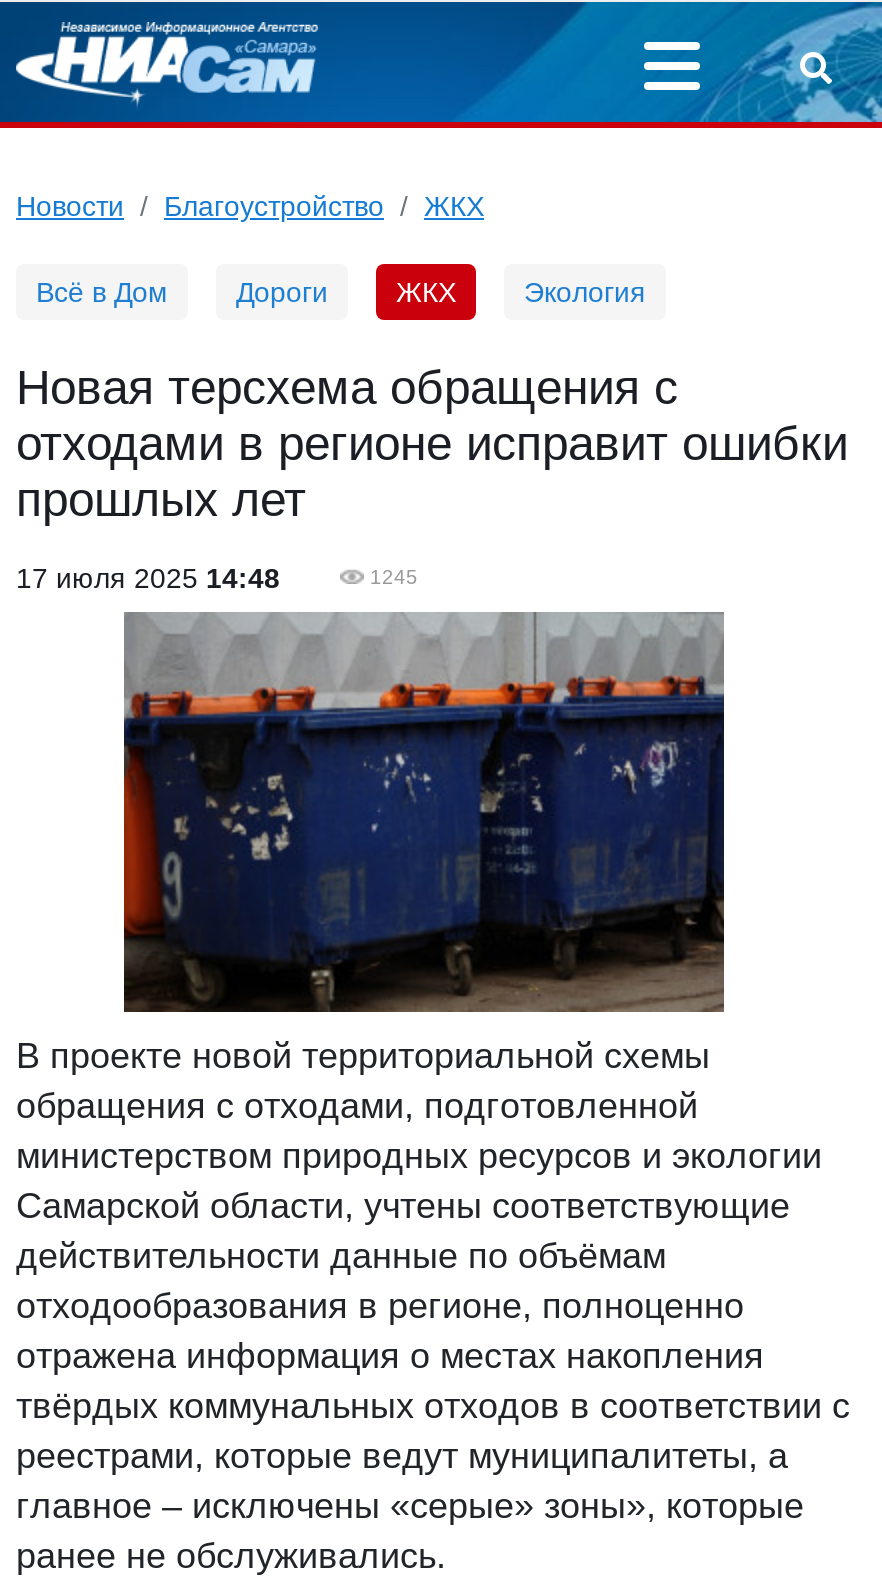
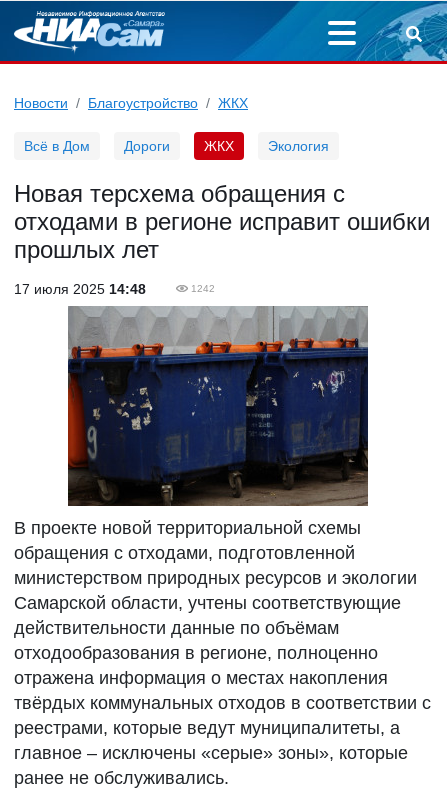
- 1245
+ 1242
